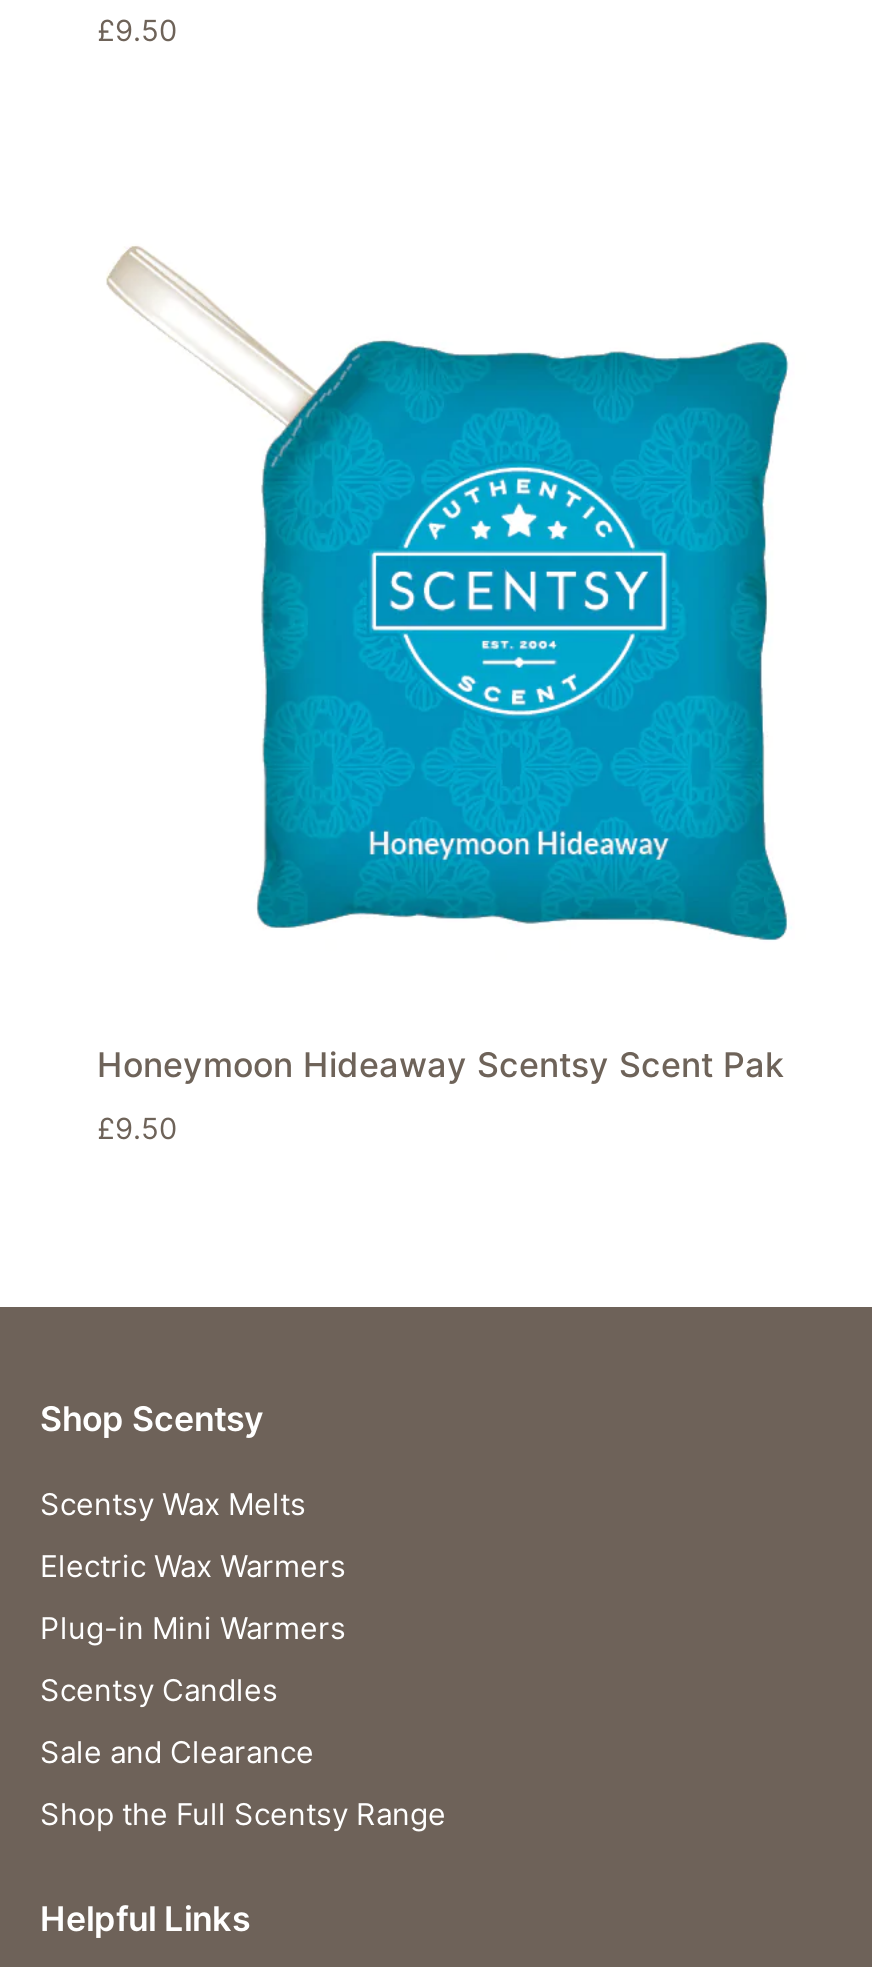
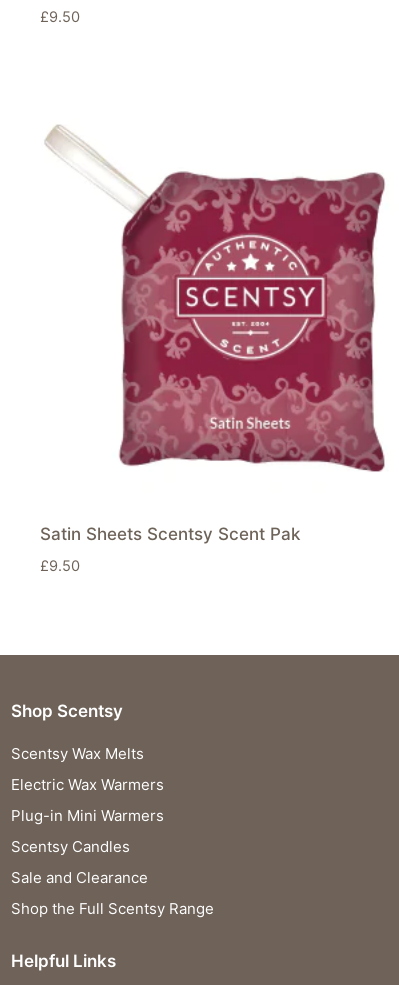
- [image]
+ [image]

- Honeymoon Hideaway Scentsy Scent Pak
+ Satin Sheets Scentsy Scent Pak
